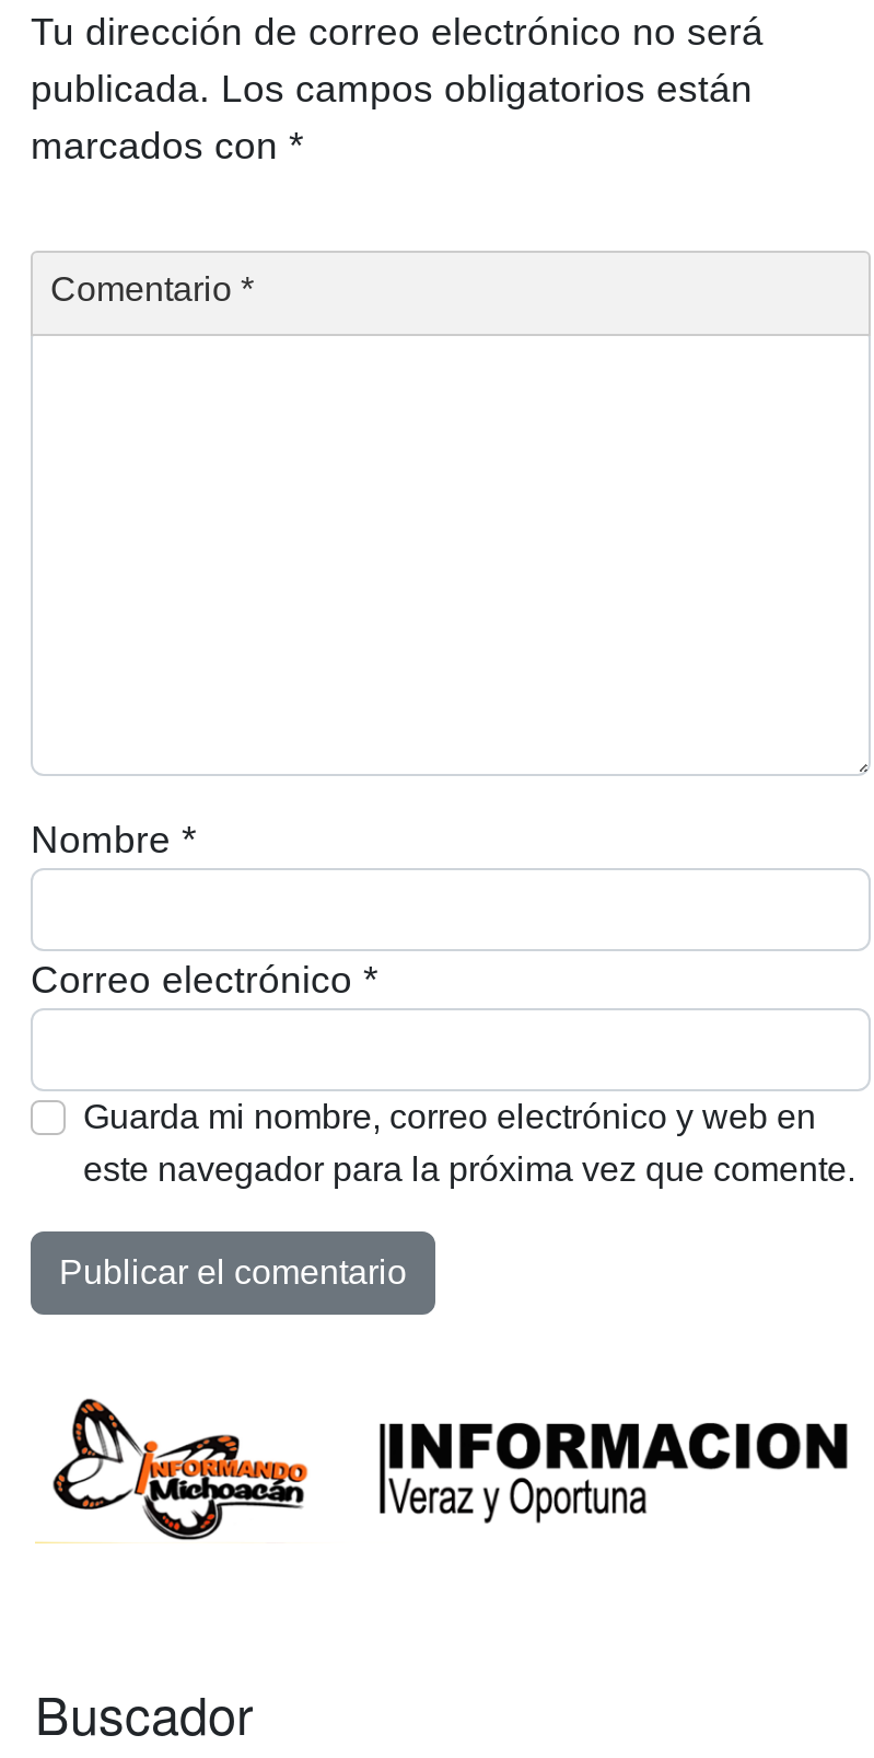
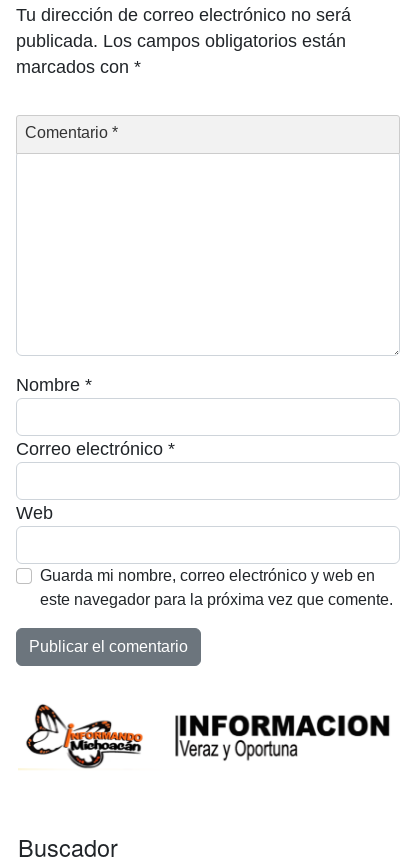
+ Web
